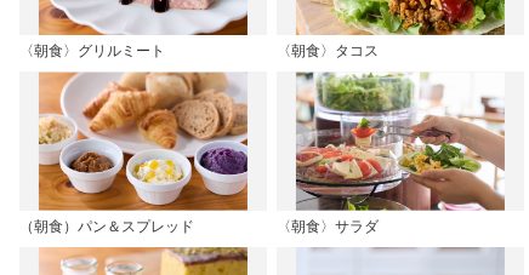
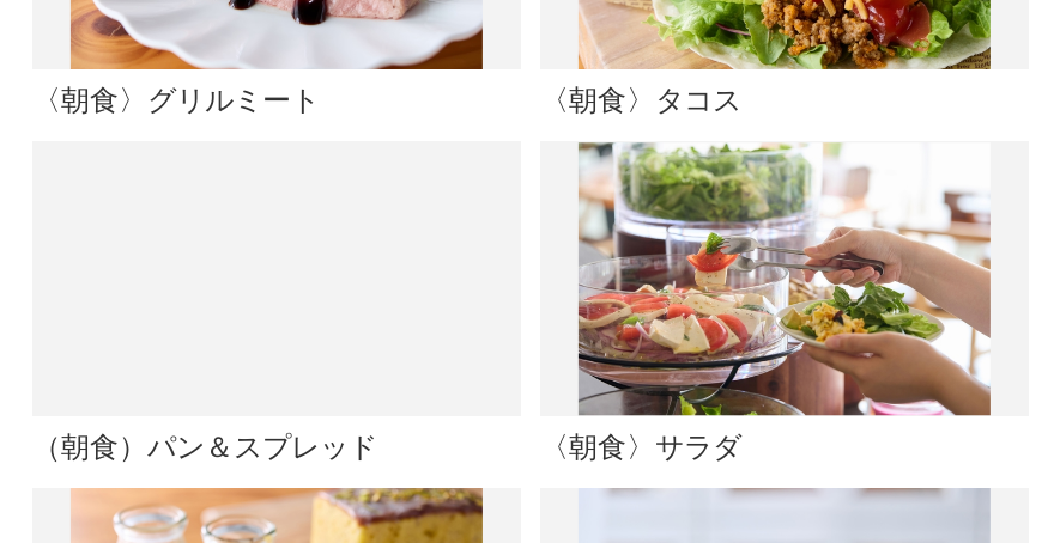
- [image]
